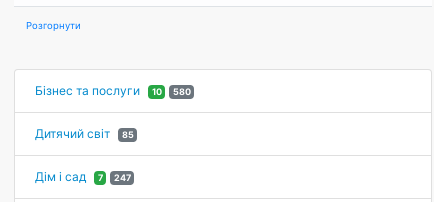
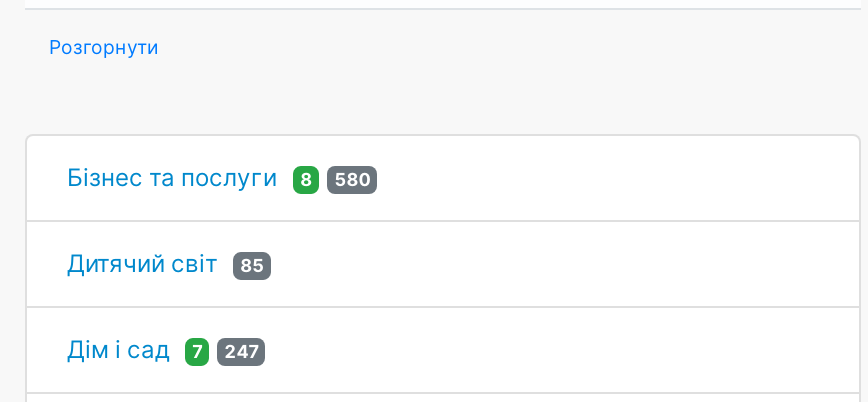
- Бізнес та послуги 10 580
+ Бізнес та послуги 8 580
